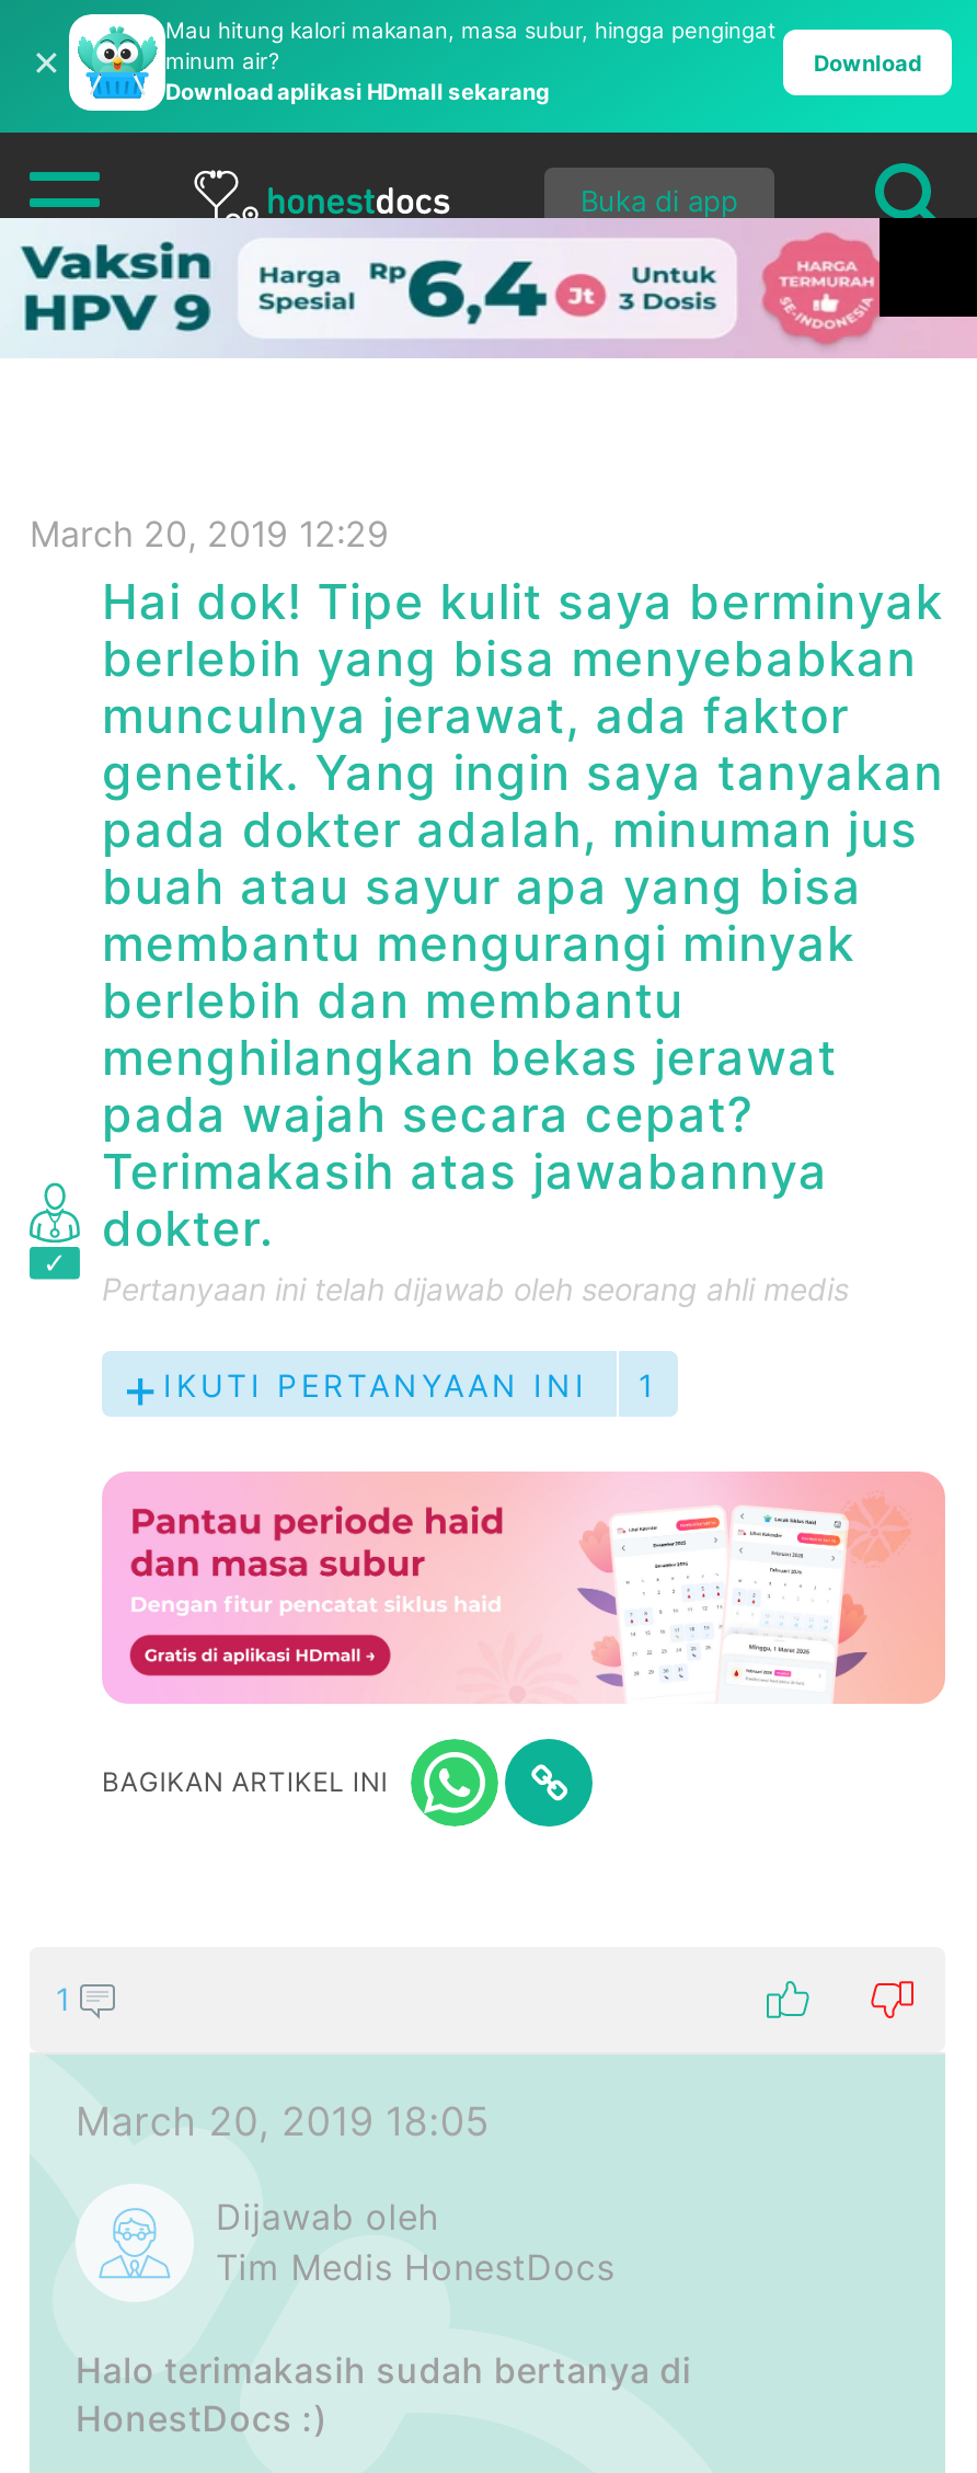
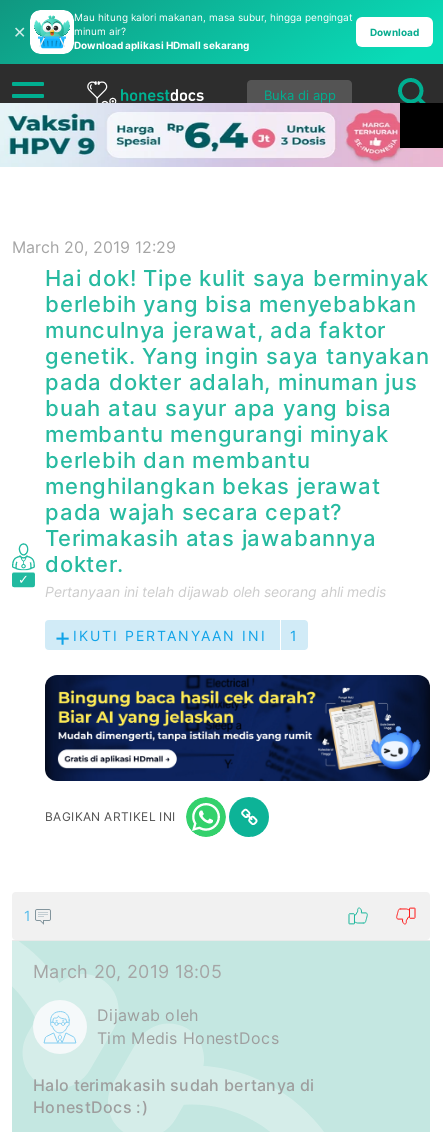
- [image]
+ [image]
